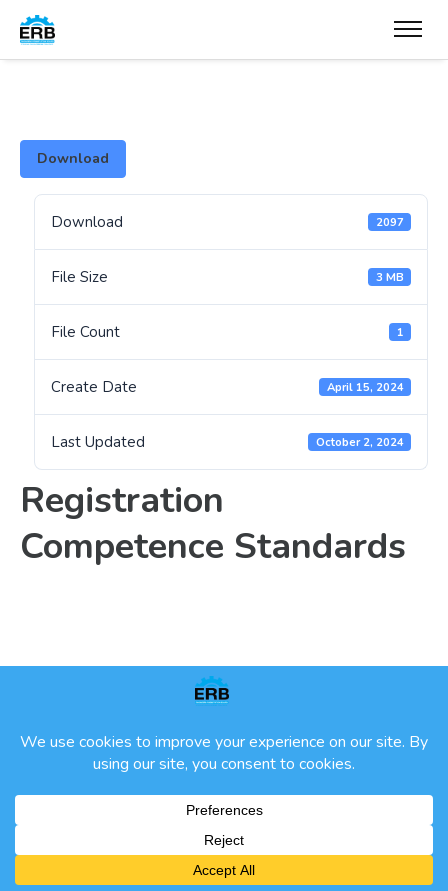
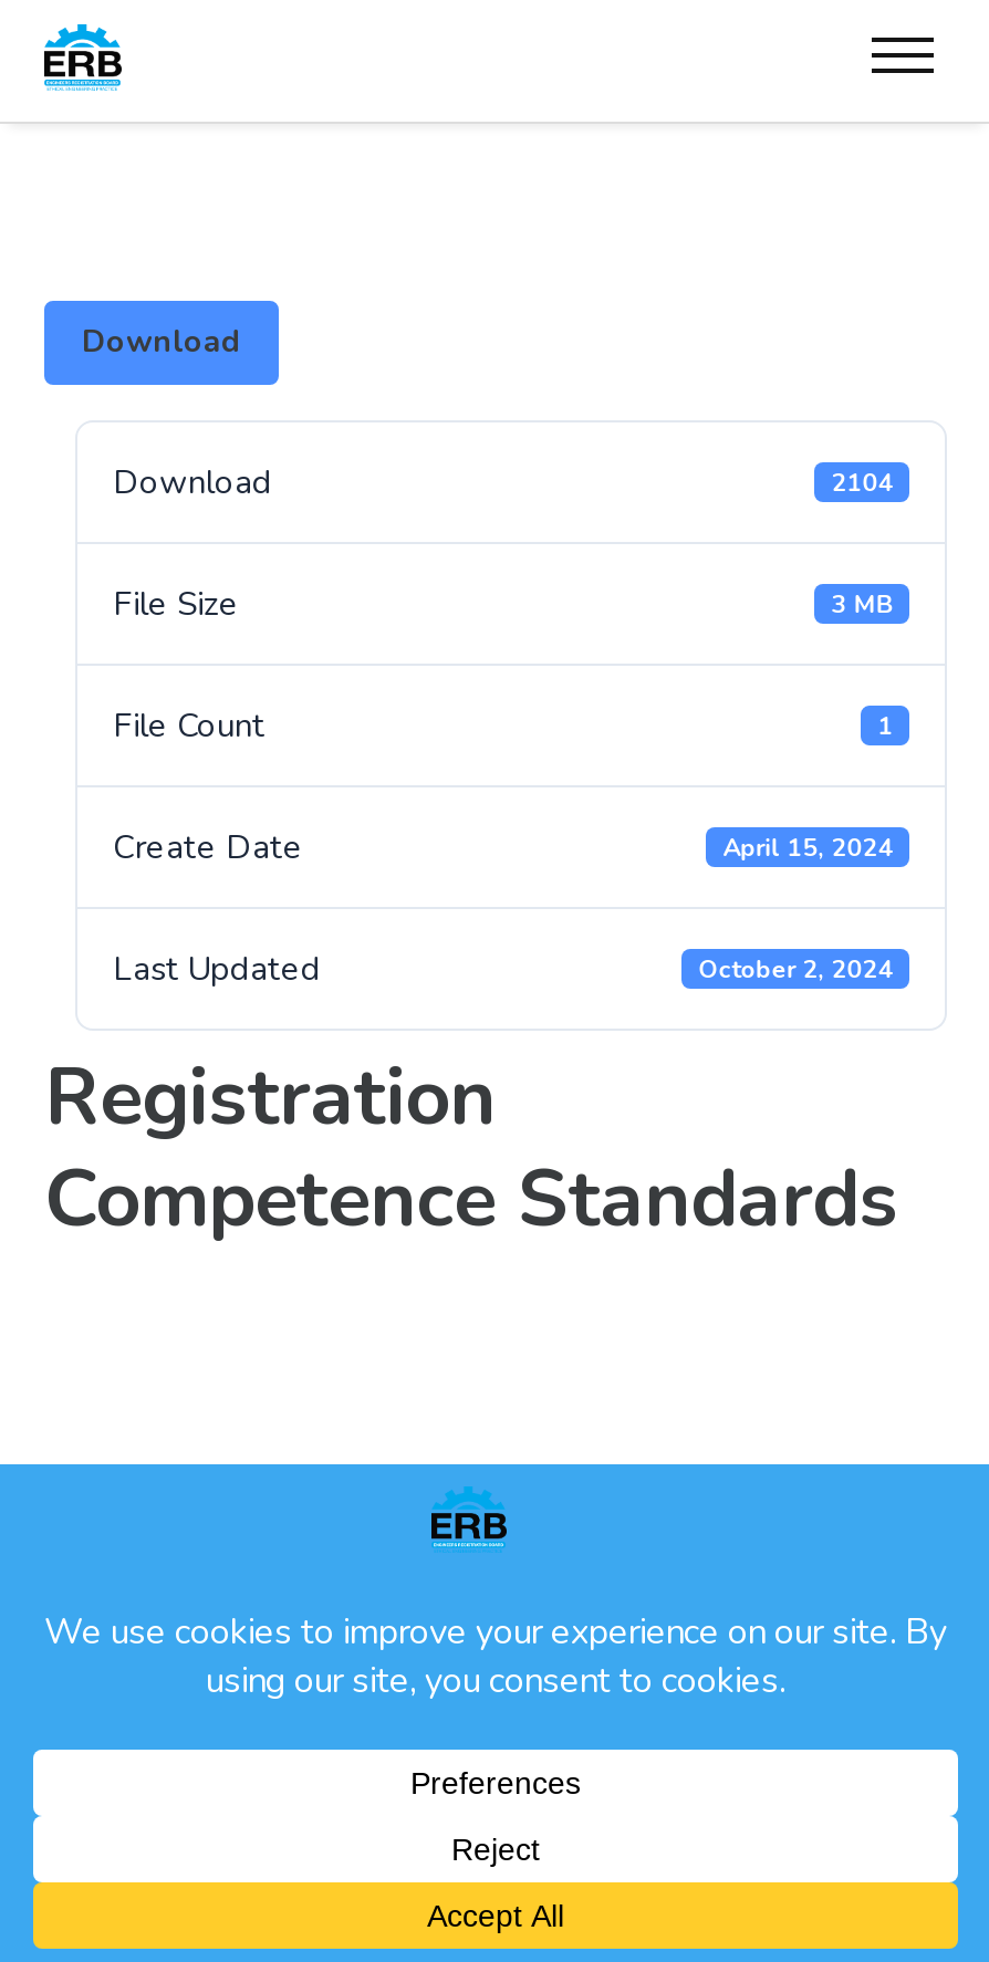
- 2097
+ 2104
